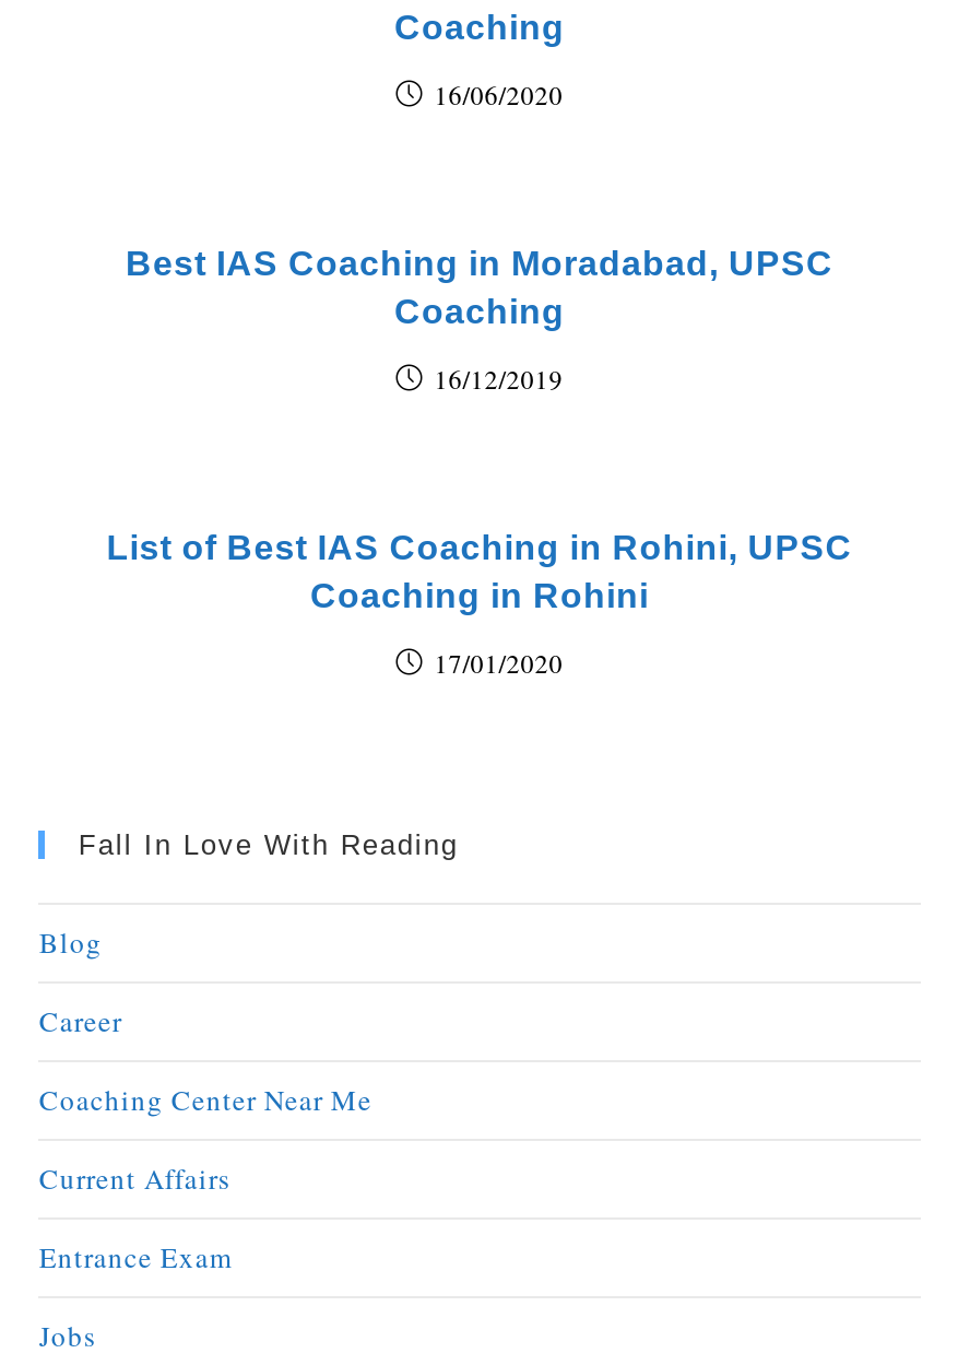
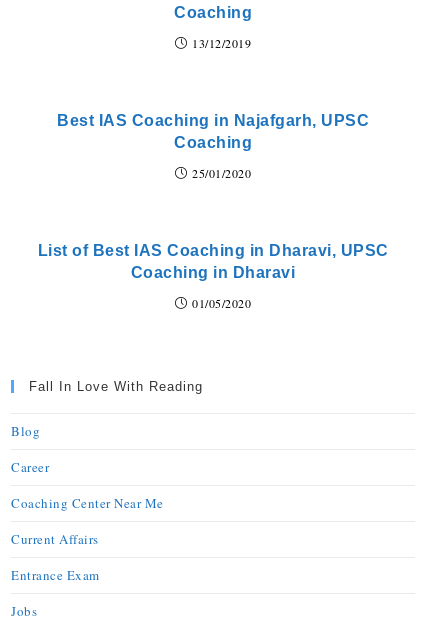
- 16/06/2020
+ 13/12/2019

- Best IAS Coaching in Moradabad, UPSC
+ Best IAS Coaching in Najafgarh, UPSC

- 16/12/2019
+ 25/01/2020

- List of Best IAS Coaching in Rohini, UPSC
+ List of Best IAS Coaching in Dharavi, UPSC

- Coaching in Rohini
+ Coaching in Dharavi

- 17/01/2020
+ 01/05/2020
